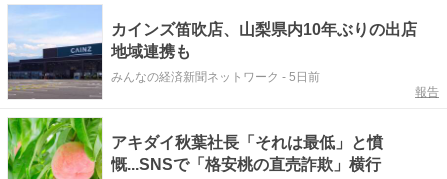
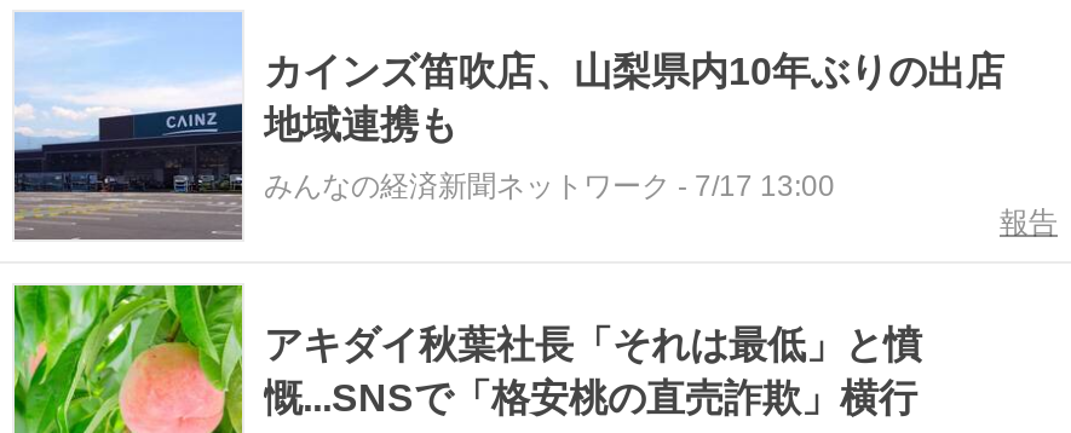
- みんなの経済新聞ネットワーク- 5日前
+ みんなの経済新聞ネットワーク- 7/17 13:00
